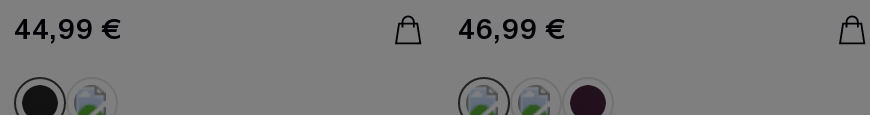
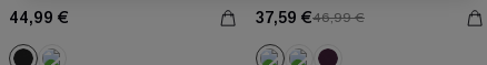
- 46,99 €
+ 37,59 €46,99 €
